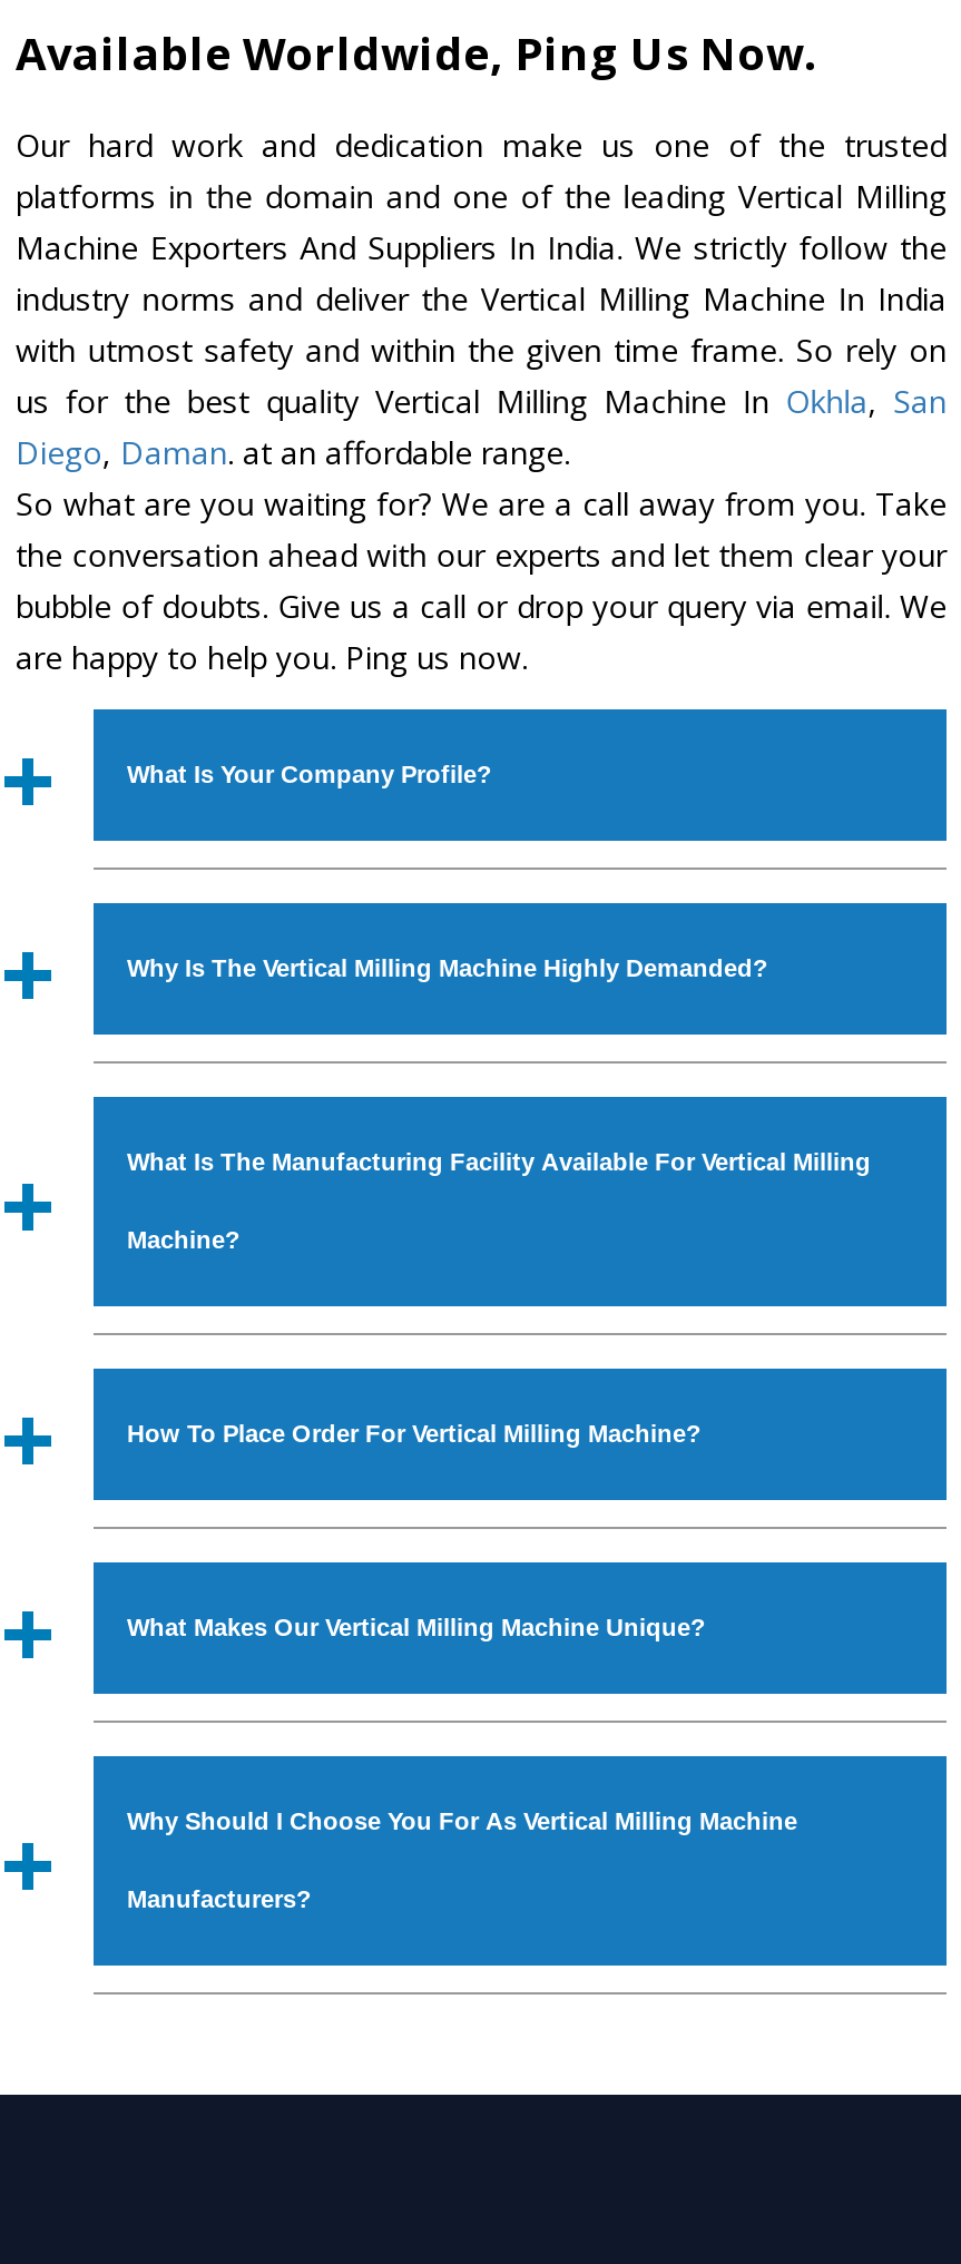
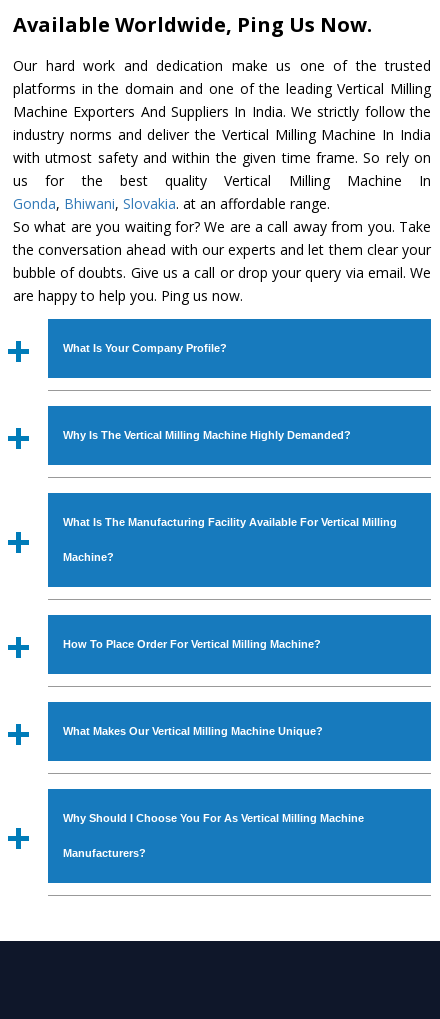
- us for the best quality Vertical Milling Machine In Okhla, San
- Diego, Daman. at an affordable range.
+ us for the best quality Vertical Milling Machine In
+ Gonda, Bhiwani, Slovakia. at an affordable range.
